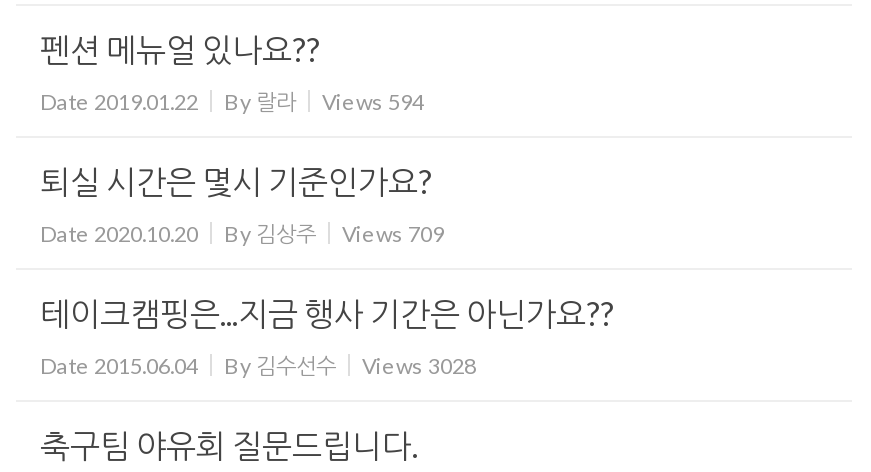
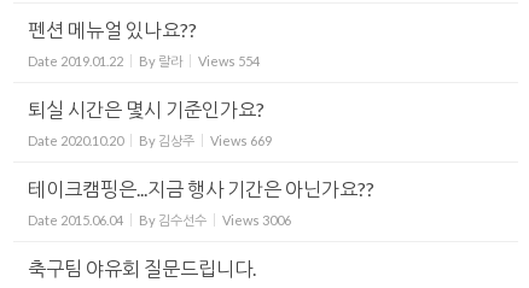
- Date 2019.01.22 By 랄라 Views 594
+ Date 2019.01.22 By 랄라 Views 554

- Date 2020.10.20 By 김상주 Views 709
+ Date 2020.10.20 By 김상주 Views 669

- Date 2015.06.04 By 김수선수 Views 3028
+ Date 2015.06.04 By 김수선수 Views 3006
